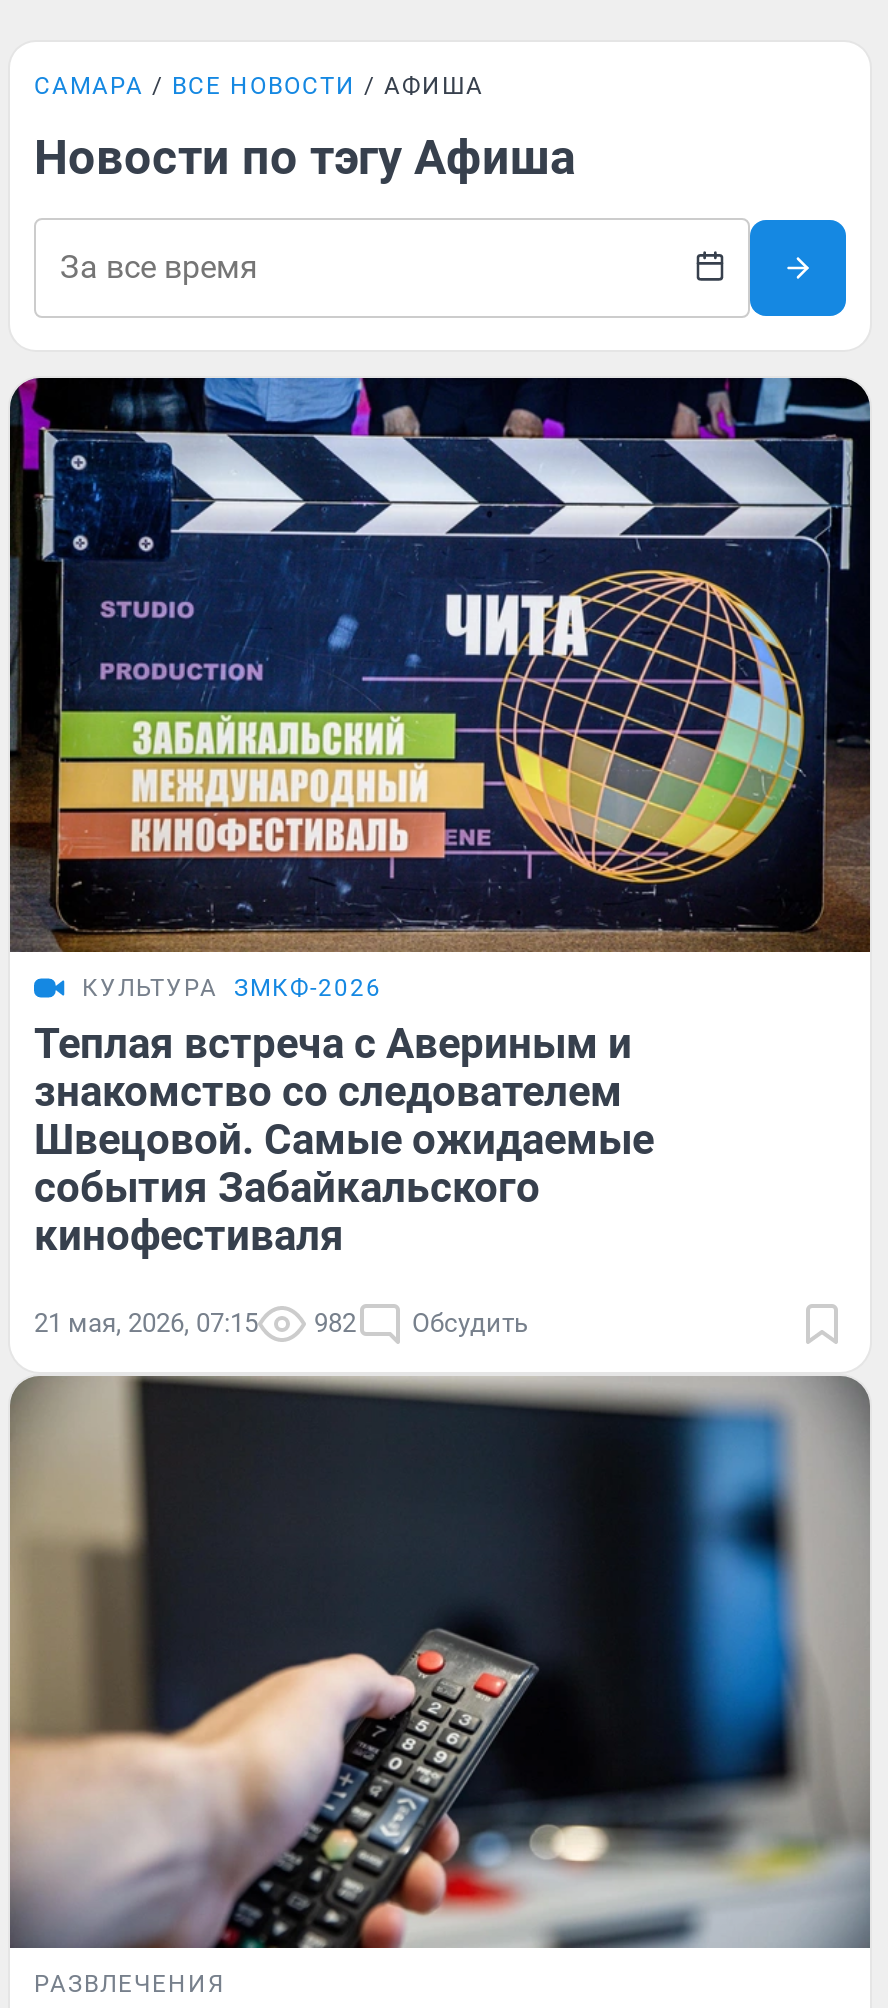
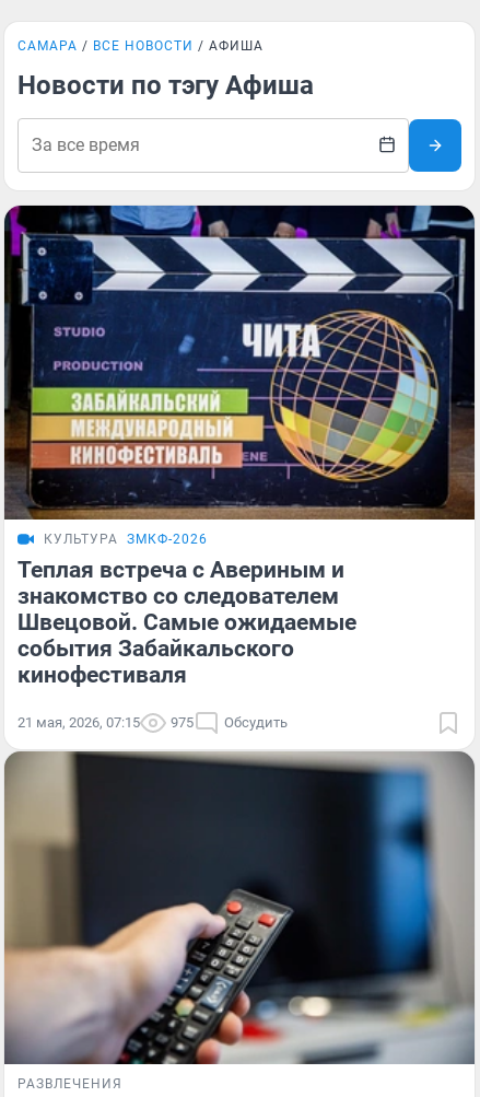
- 21 мая, 2026, 07:15 982 Обсудить
+ 21 мая, 2026, 07:15 975 Обсудить
